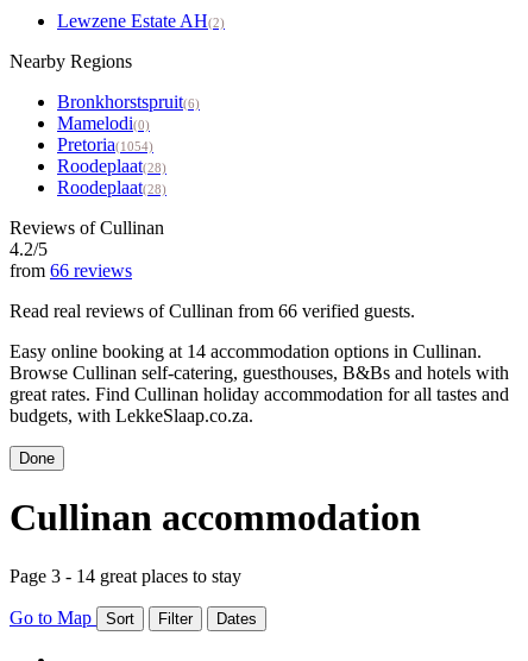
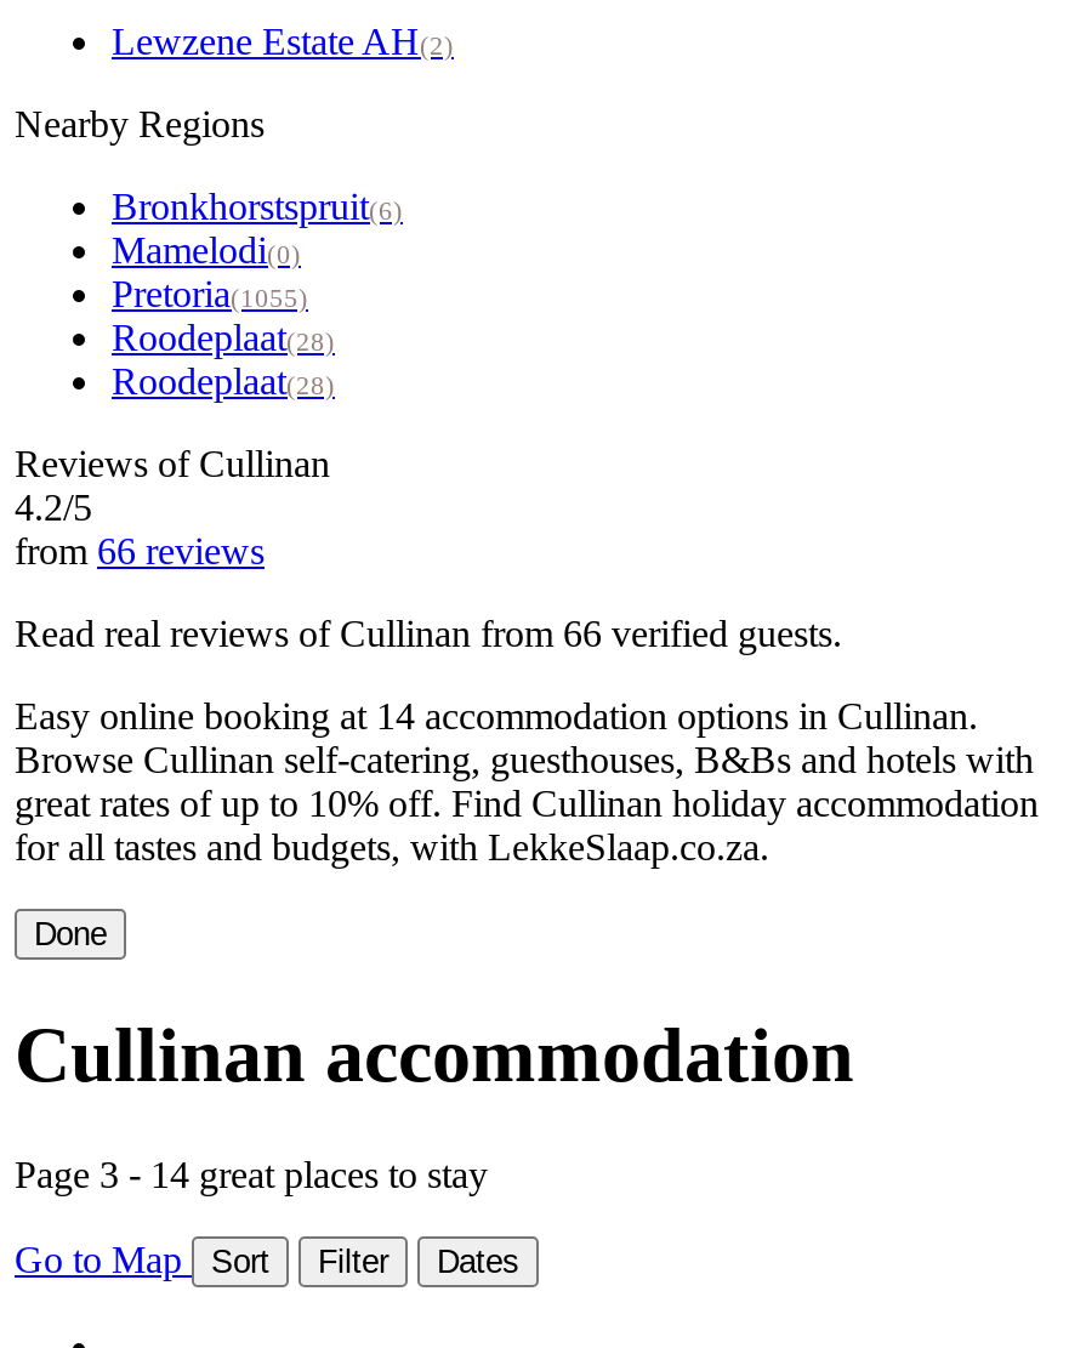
- Pretoria(1054)
+ Pretoria(1055)

- great rates. Find Cullinan holiday accommodation for all tastes and
- budgets, with LekkeSlaap.co.za.
+ great rates of up to 10% off. Find Cullinan holiday accommodation
+ for all tastes and budgets, with LekkeSlaap.co.za.
